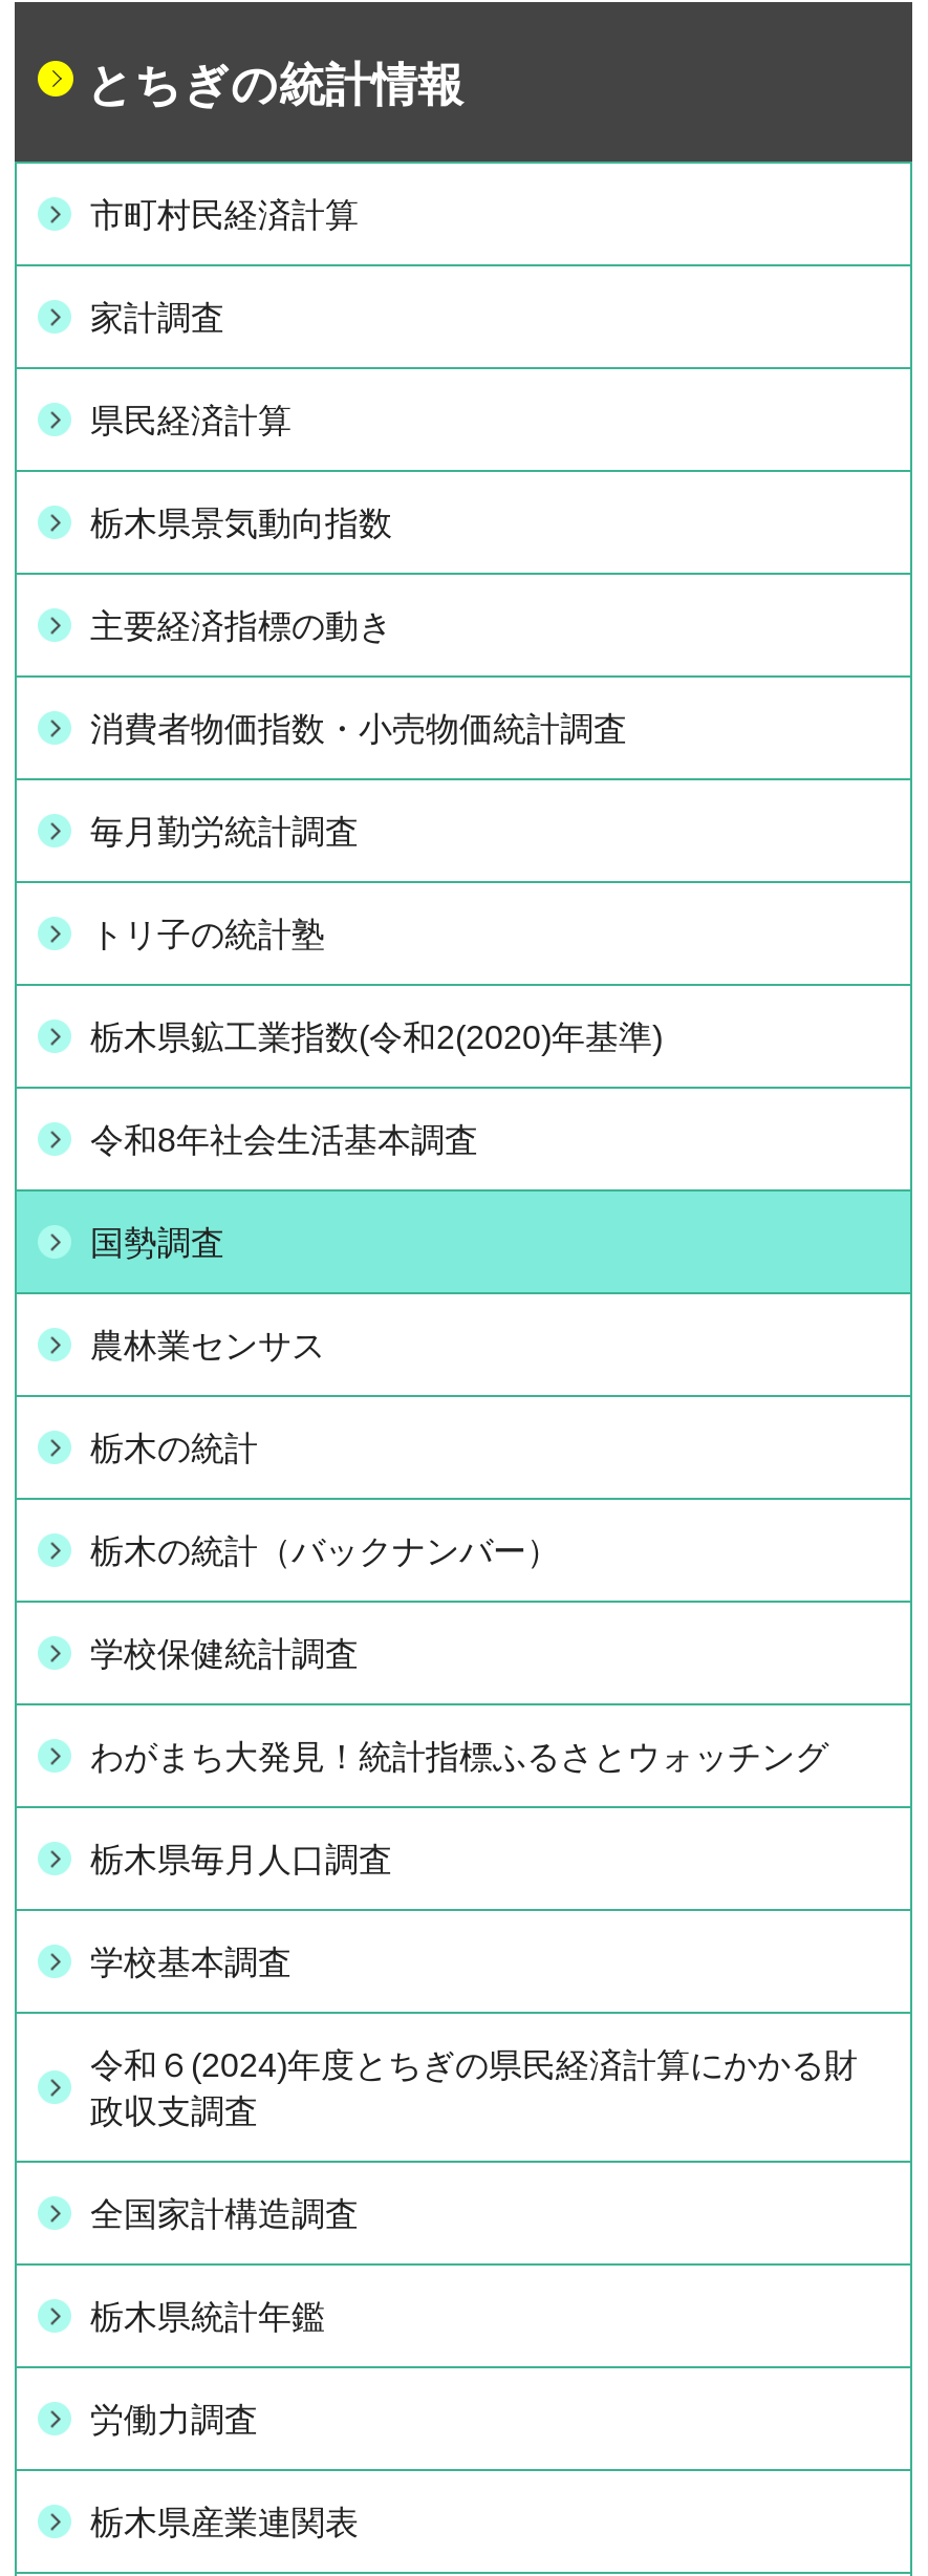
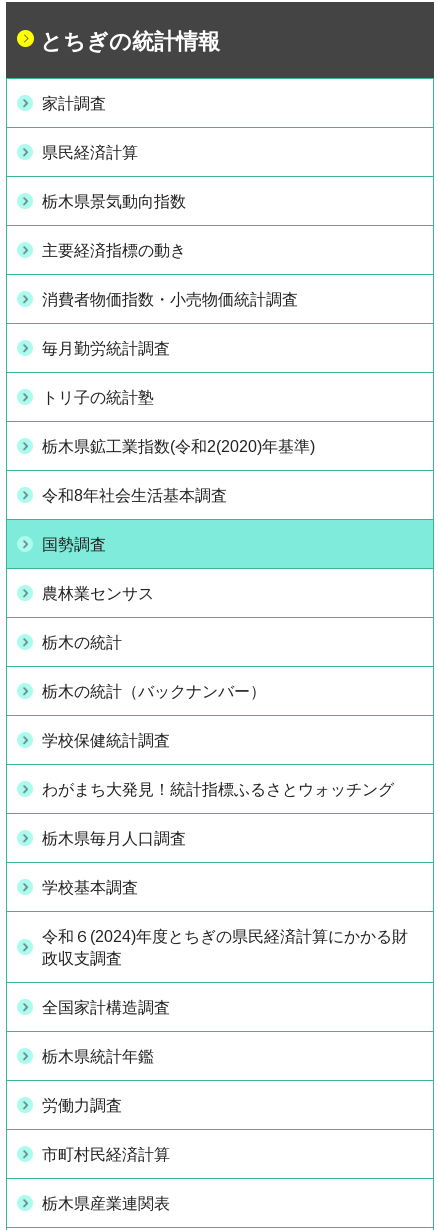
moved down: 市町村民経済計算

moved up: 家計調査 | 県民経済計算 | 栃木県景気動向指数 | ... | 栃木県統計年鑑 | 労働力調査
